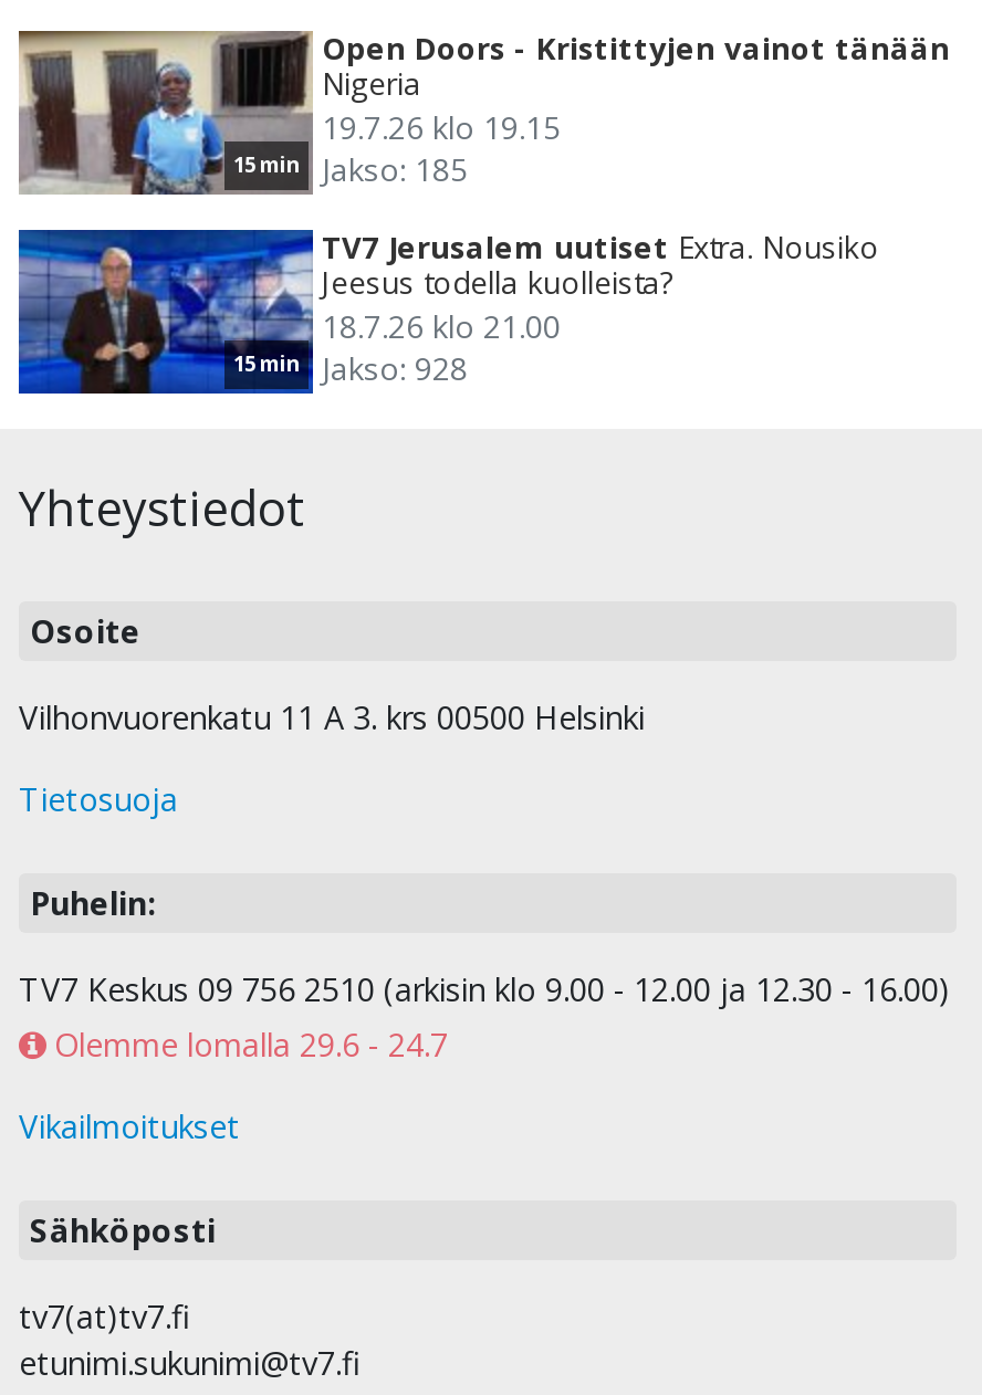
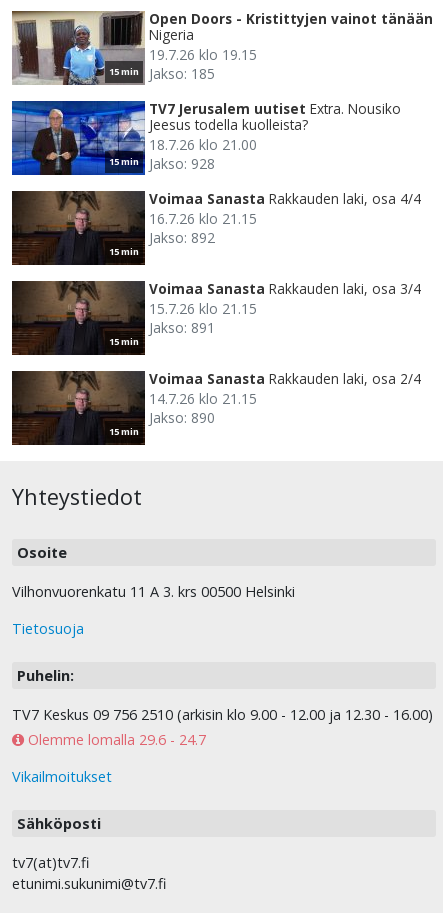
+ [image]
+ 15 min

+ [image]
+ 15 min

+ [image]
+ 15 min

+ Voimaa Sanasta Rakkauden laki, osa 4/4
+ 16.7.26 klo 21.15
+ Jakso: 892

+ Voimaa Sanasta Rakkauden laki, osa 3/4
+ 15.7.26 klo 21.15
+ Jakso: 891

+ Voimaa Sanasta Rakkauden laki, osa 2/4
+ 14.7.26 klo 21.15
+ Jakso: 890
